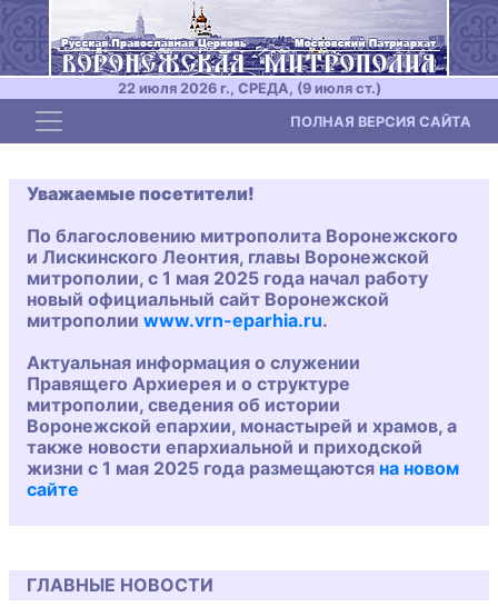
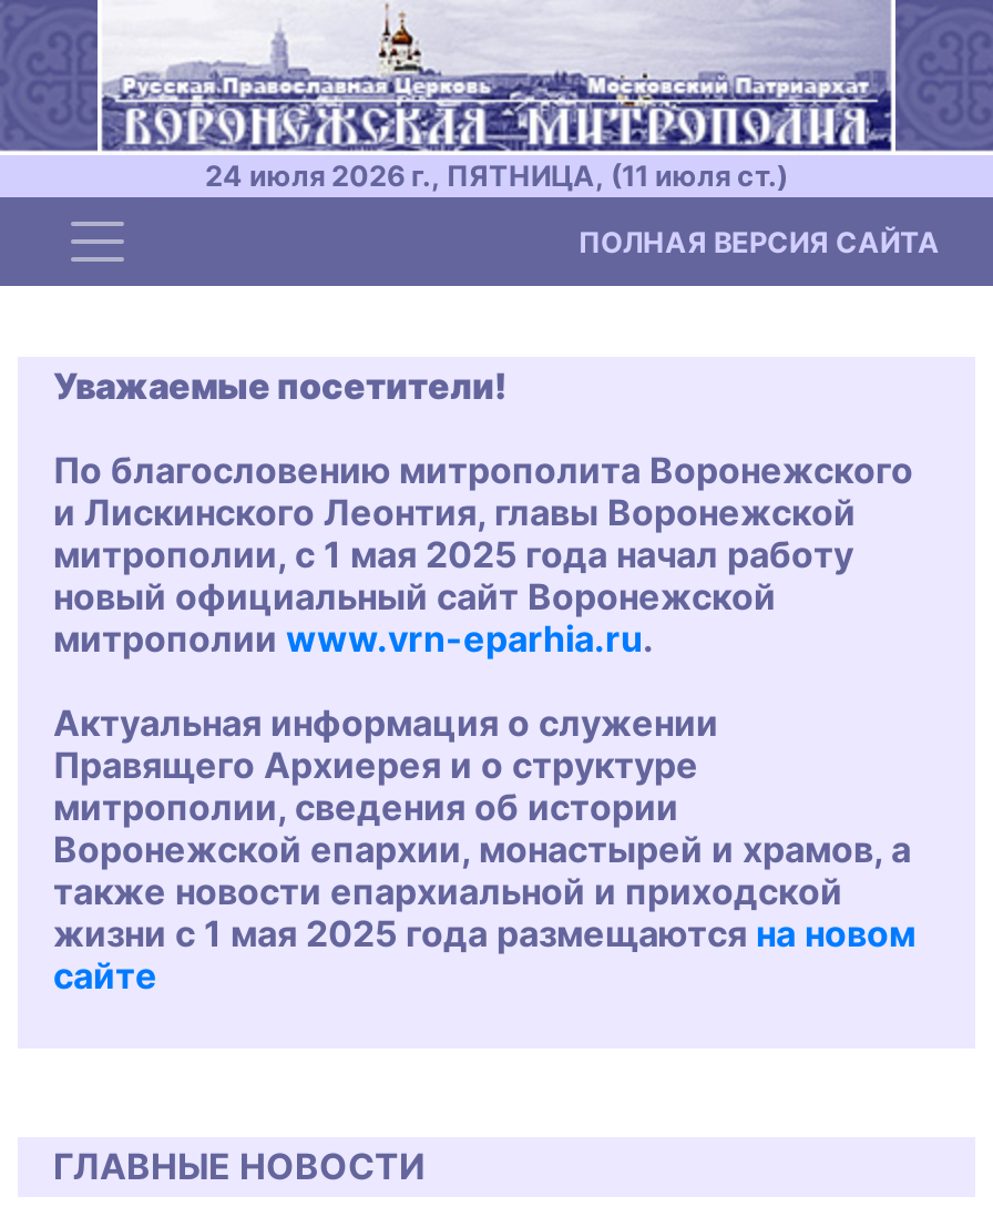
- 22 июля 2026 г., СРЕДА, (9 июля ст.)
+ 24 июля 2026 г., ПЯТНИЦА, (11 июля ст.)
